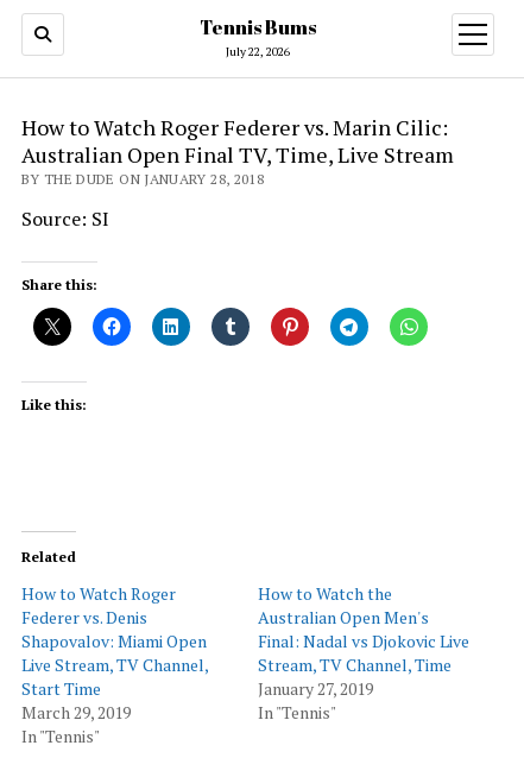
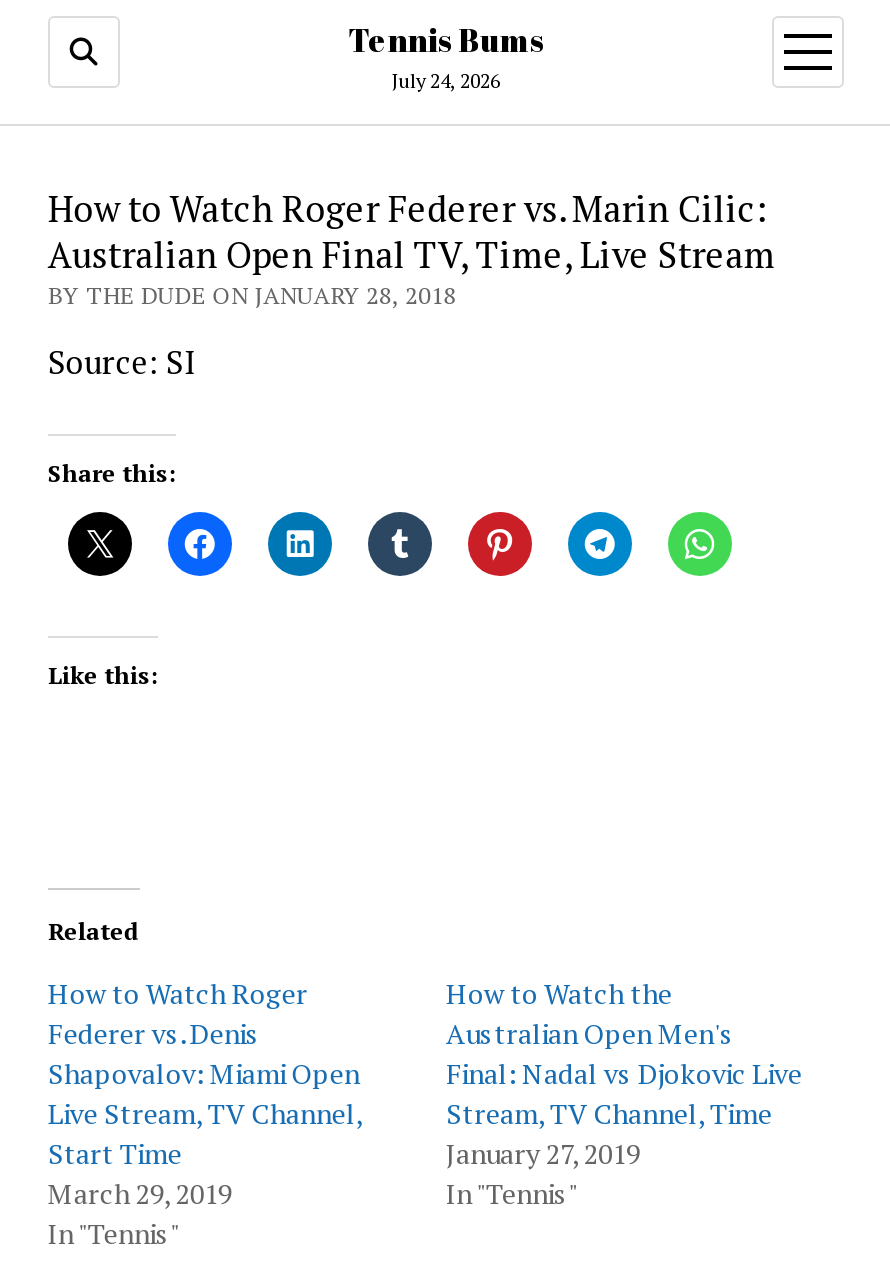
- July 22, 2026
+ July 24, 2026
